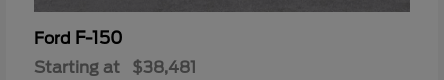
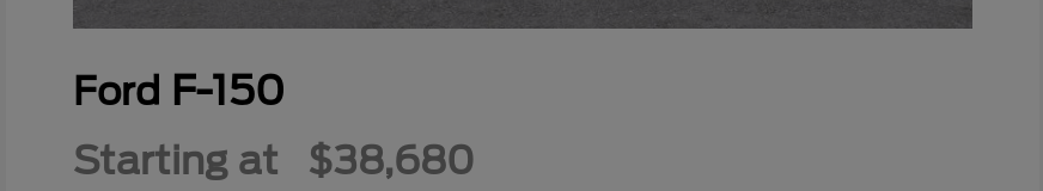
- Starting at $38,481
+ Starting at $38,680
